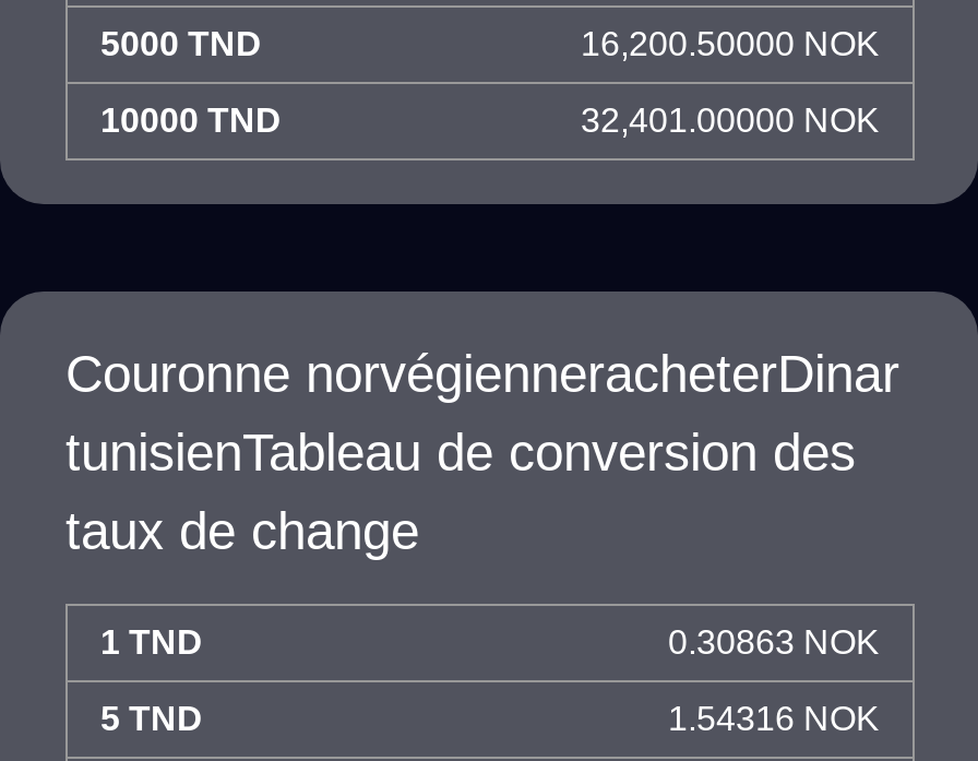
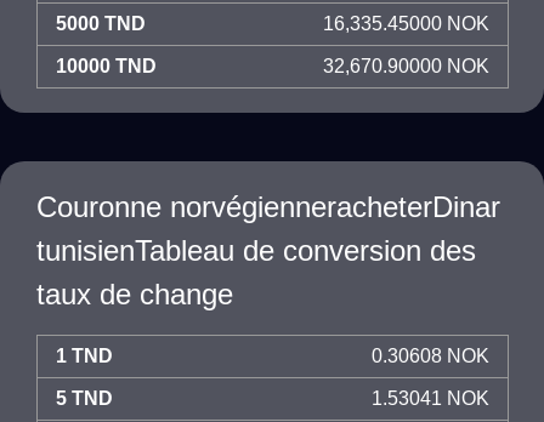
- 16,200.50000 NOK
+ 16,335.45000 NOK

- 32,401.00000 NOK
+ 32,670.90000 NOK

- 0.30863 NOK
+ 0.30608 NOK

- 1.54316 NOK
+ 1.53041 NOK
